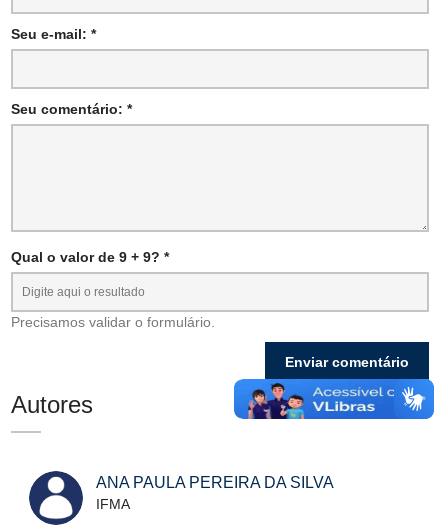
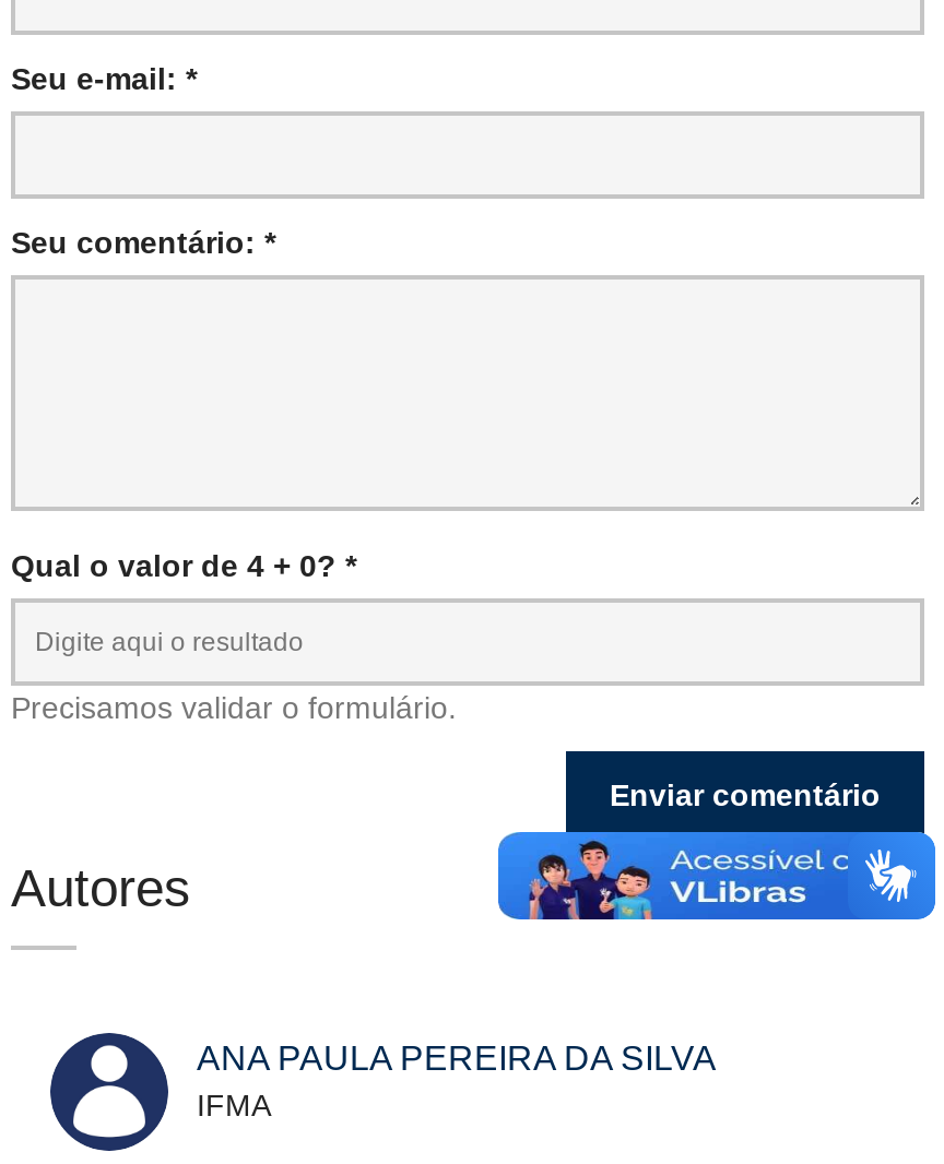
- Qual o valor de 9 + 9? *
+ Qual o valor de 4 + 0? *
